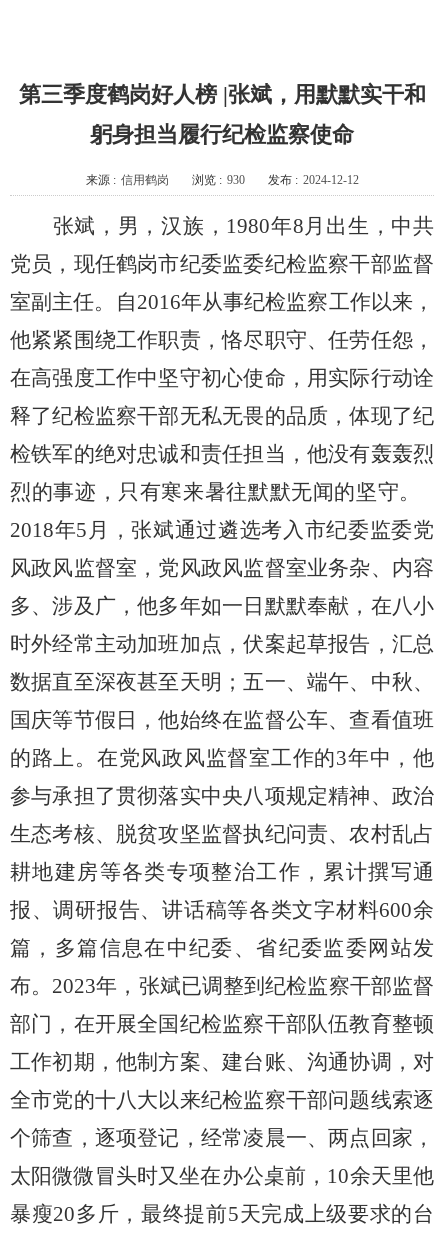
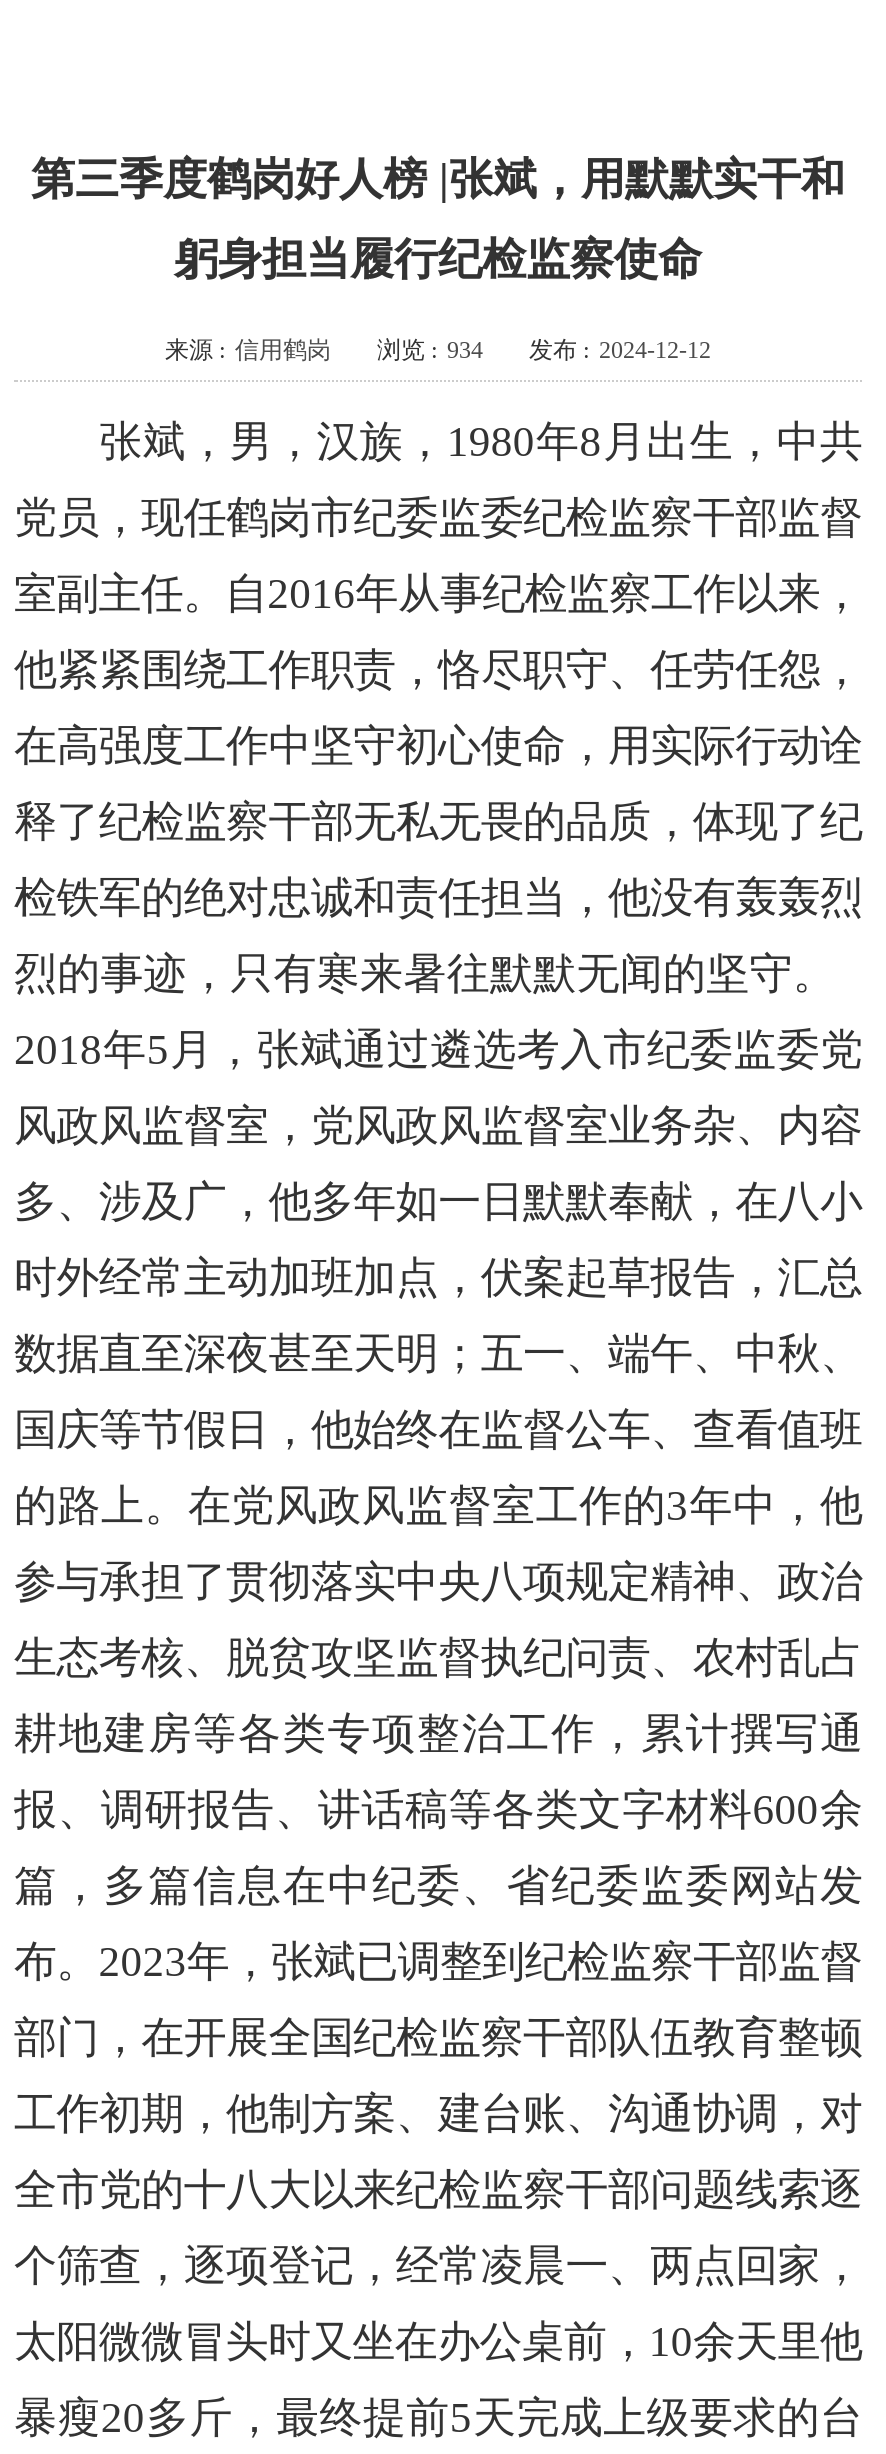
- 来源 : 信用鹤岗 浏览 : 930 发布 : 2024-12-12
+ 来源 : 信用鹤岗 浏览 : 934 发布 : 2024-12-12
